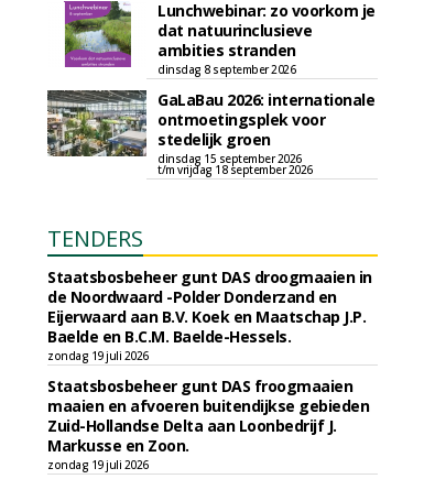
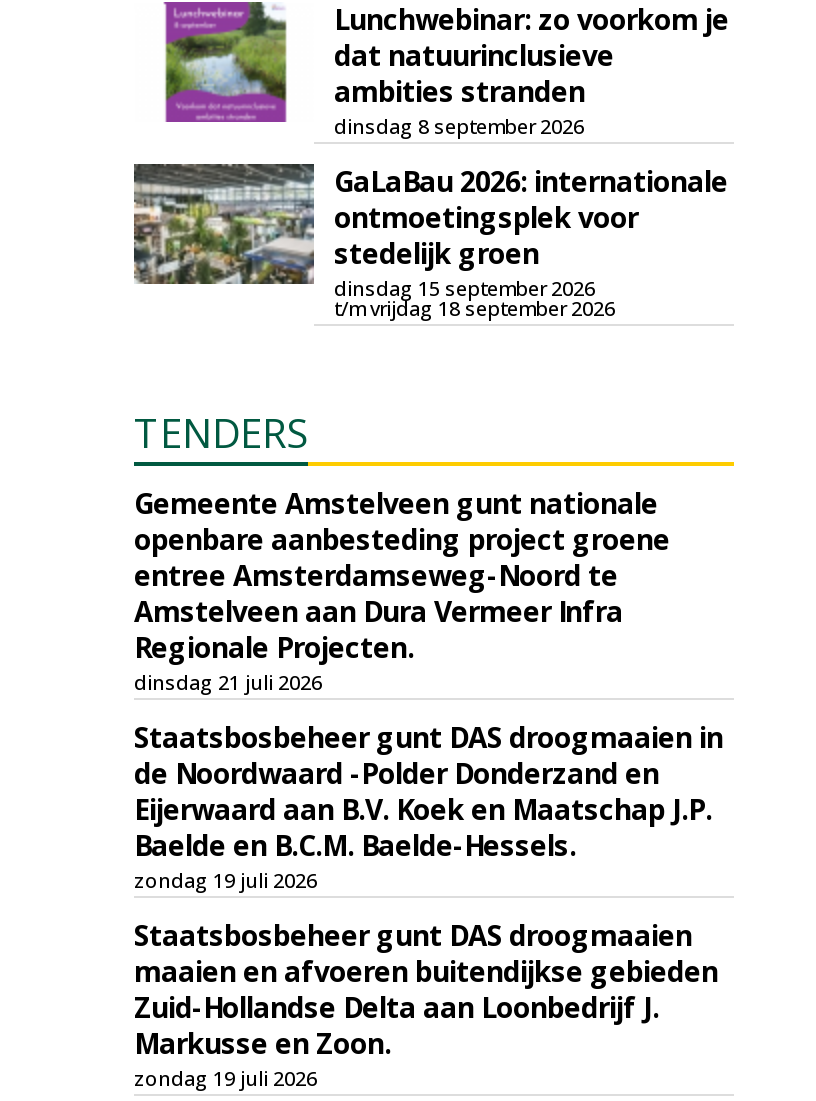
+ Gemeente Amstelveen gunt nationale
+ openbare aanbesteding project groene
+ entree Amsterdamseweg-Noord te
+ Amstelveen aan Dura Vermeer Infra
+ Regionale Projecten.
+ dinsdag 21 juli 2026

- Staatsbosbeheer gunt DAS froogmaaien
+ Staatsbosbeheer gunt DAS droogmaaien
